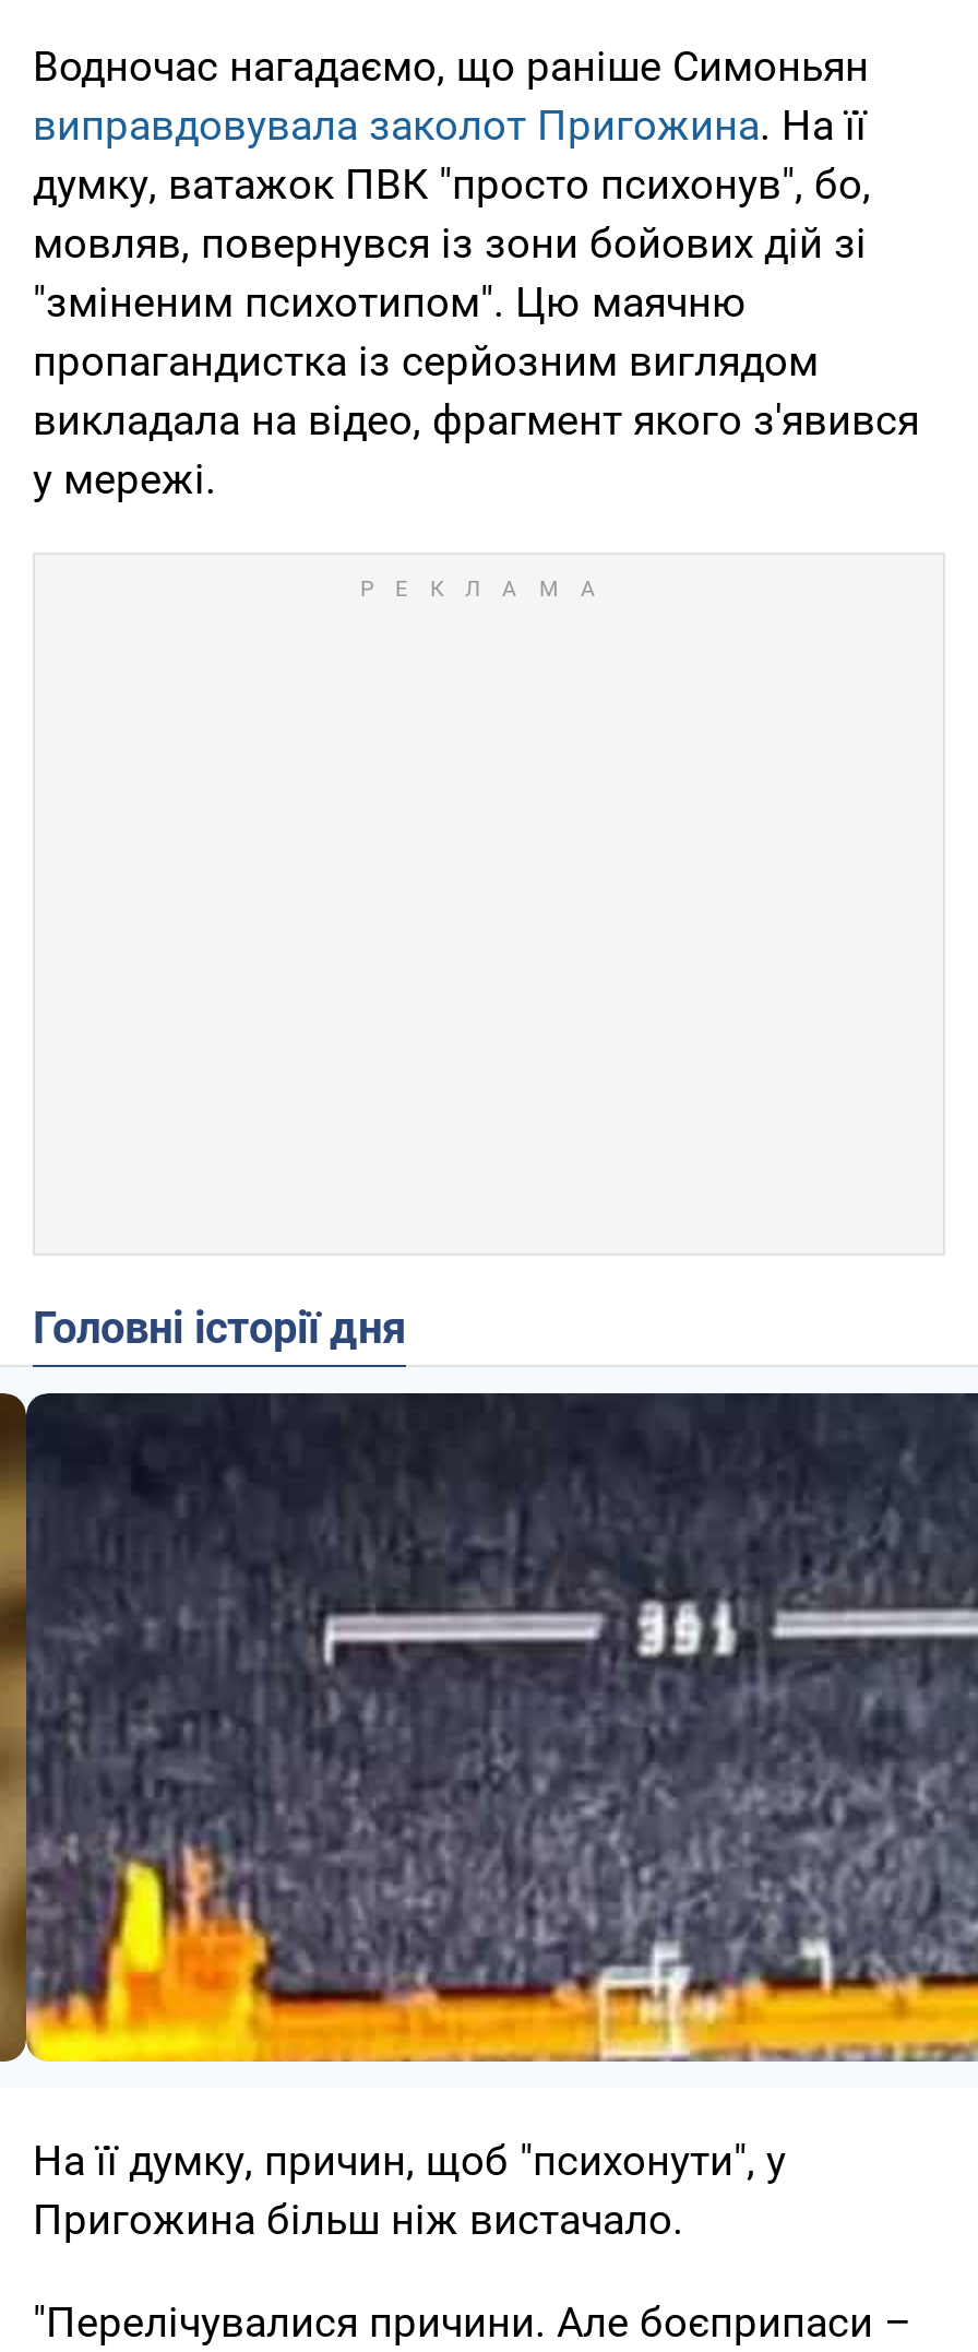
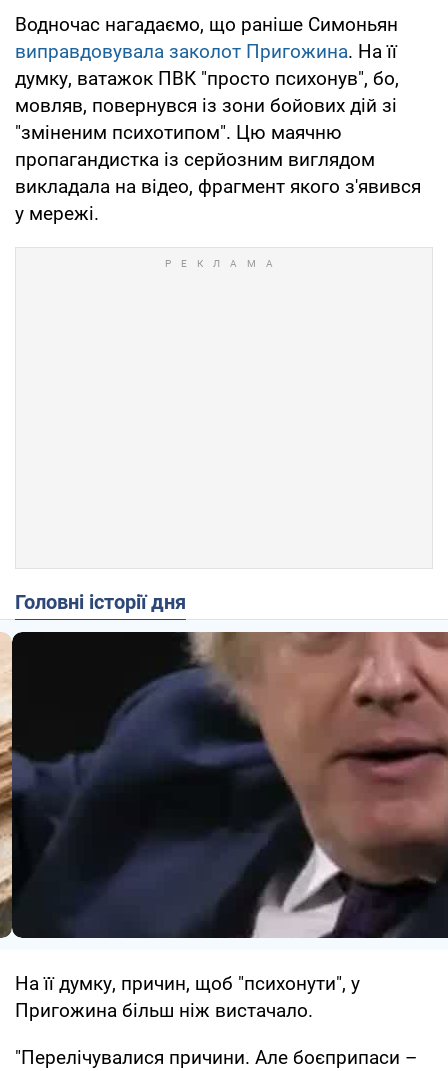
- [image]
+ [image]
